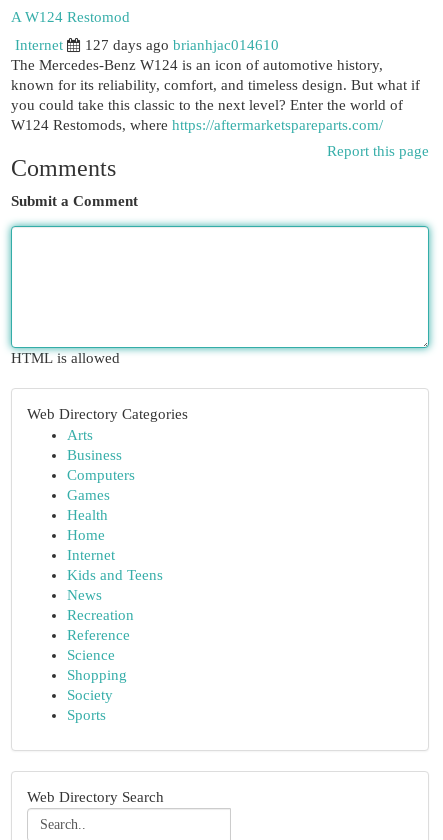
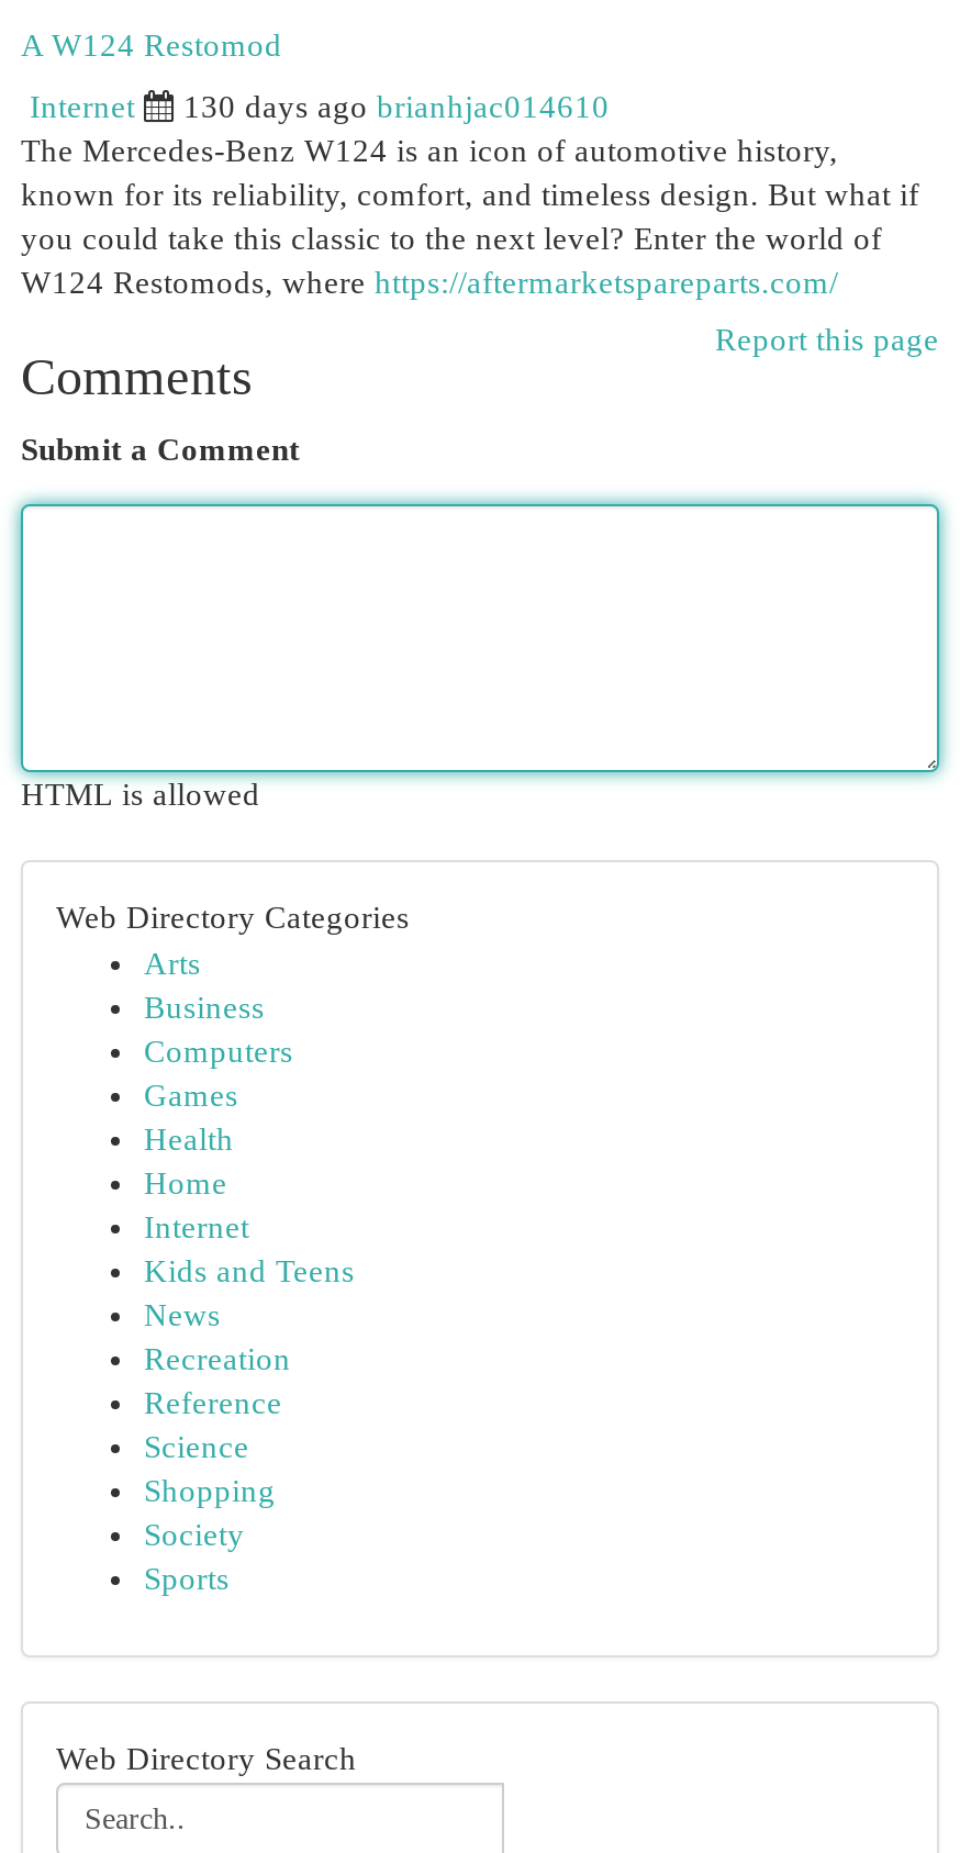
- 127 days ago brianhjac014610
+ 130 days ago brianhjac014610
